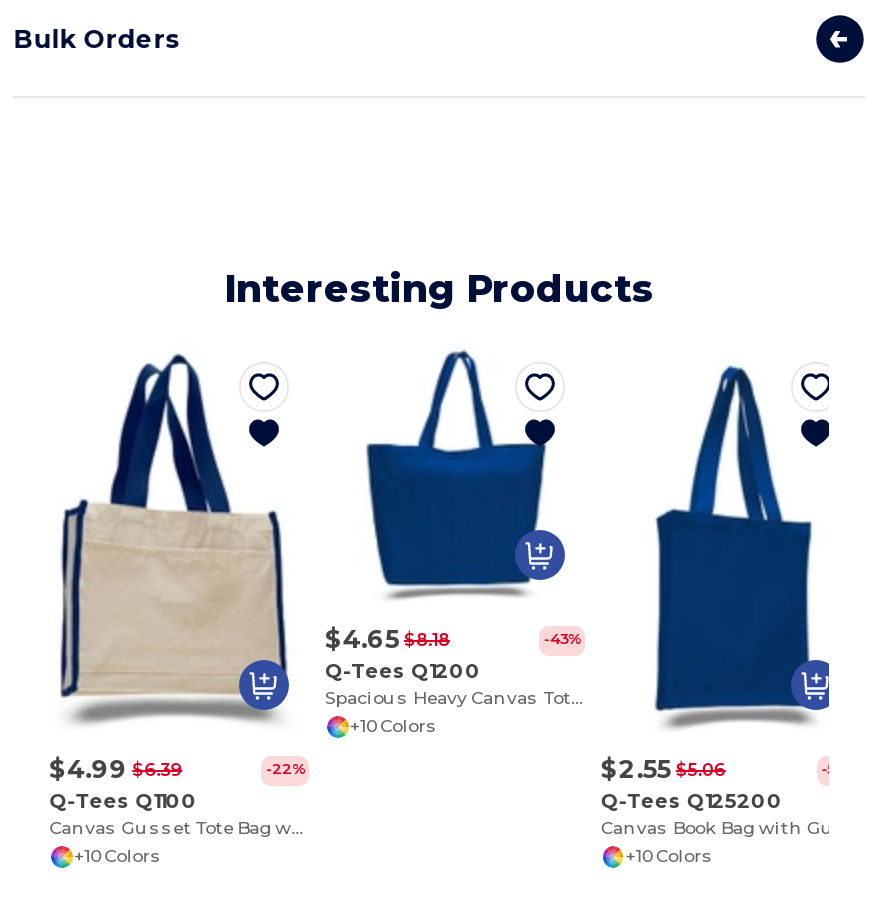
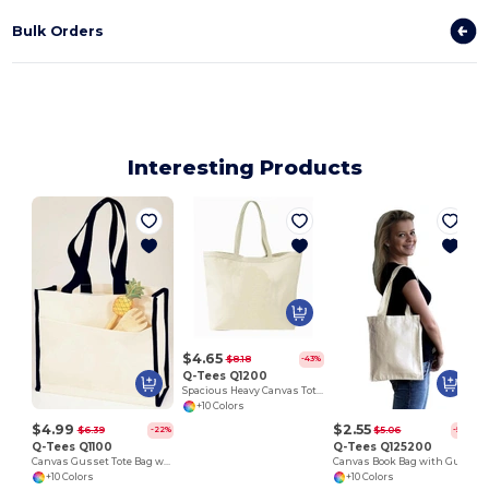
- [image]
+ [image]

- [image]
+ [image]

- [image]
+ [image]
